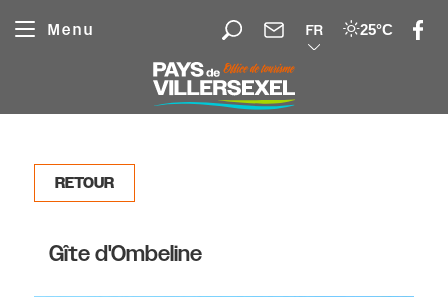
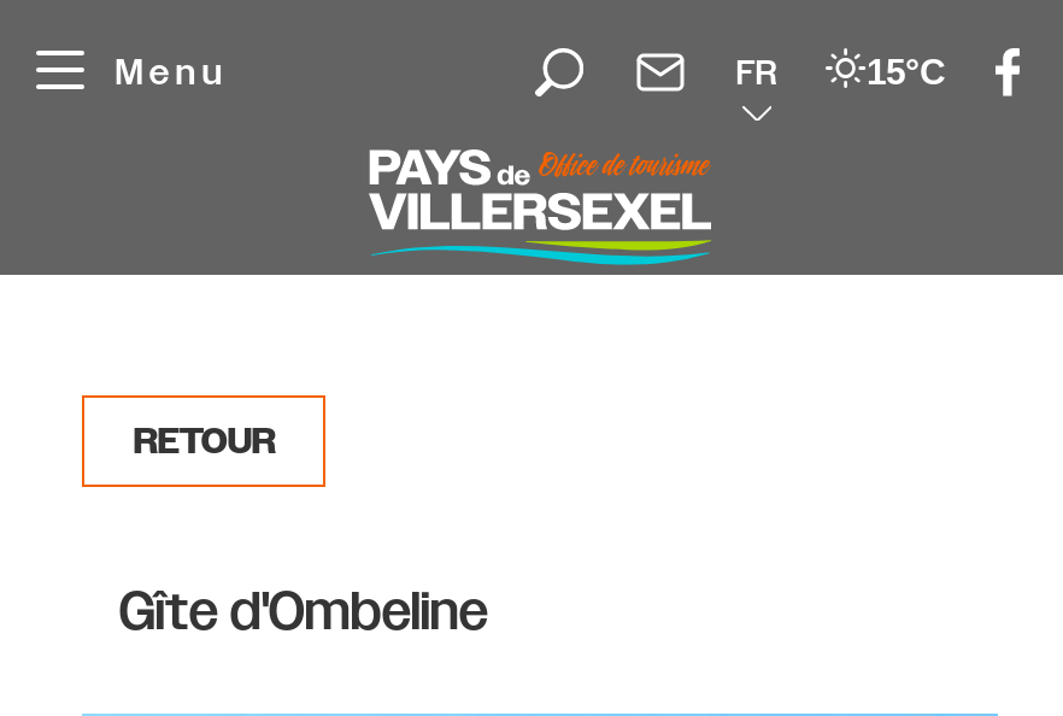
- 25°C
+ 15°C
